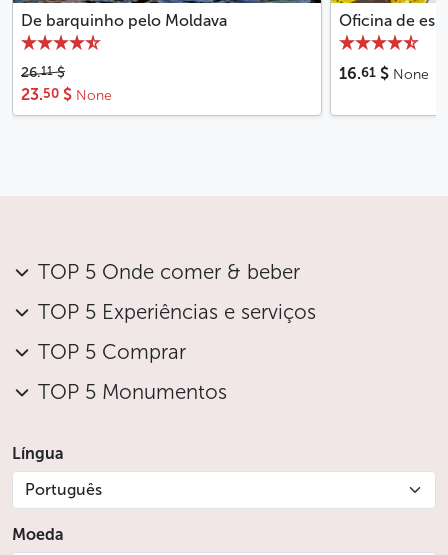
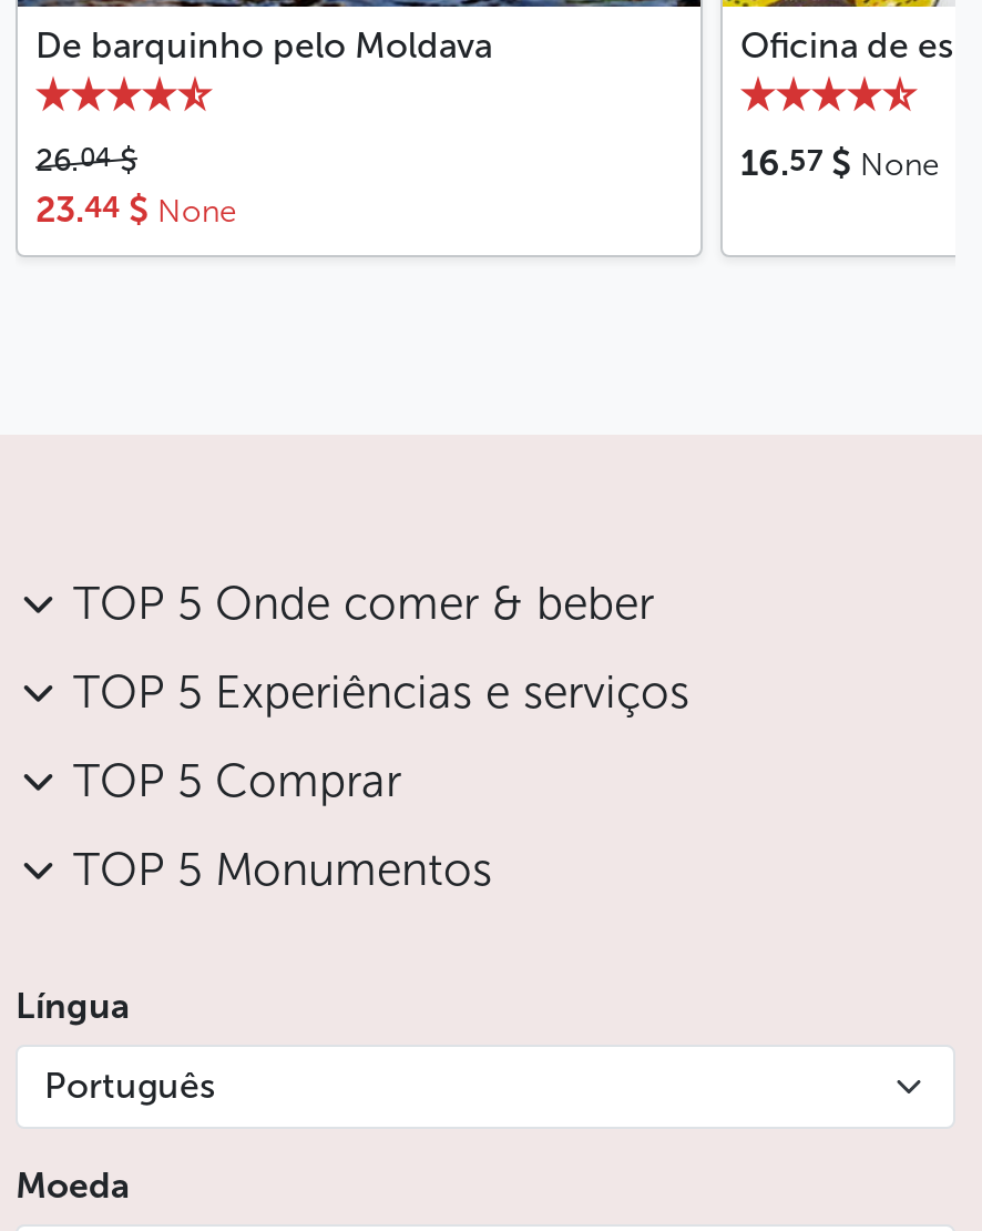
- 26.11$
+ 26.04$

- 16.61 $ None
+ 16.57 $ None

- 23.50 $ None
+ 23.44 $ None
